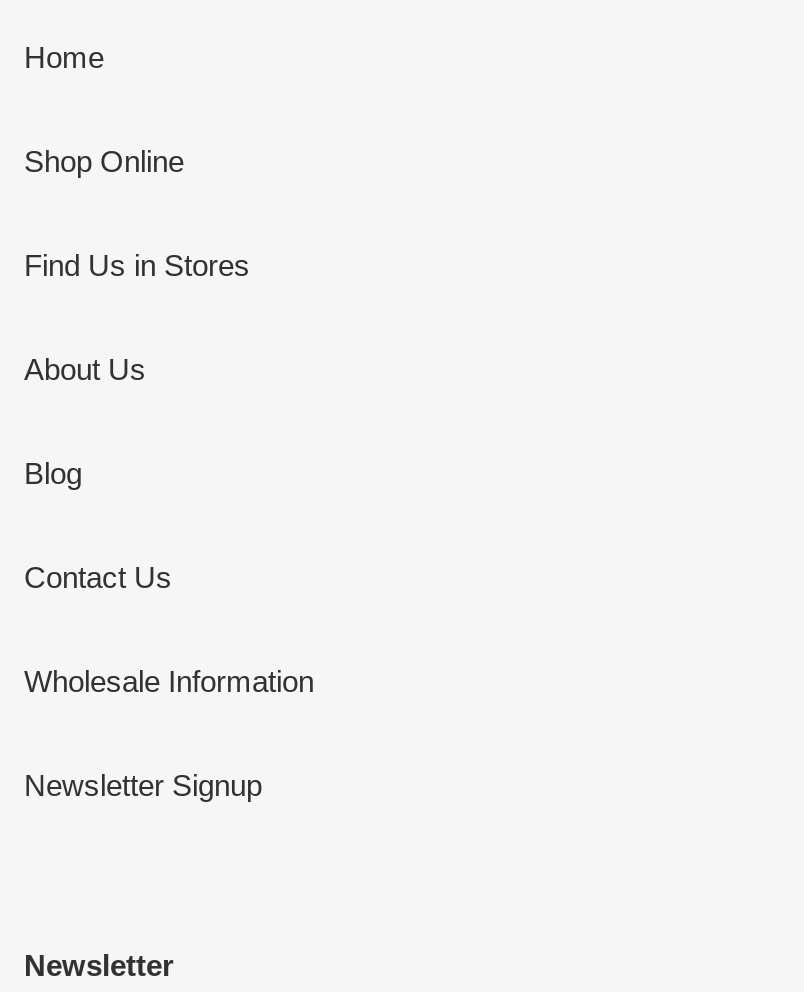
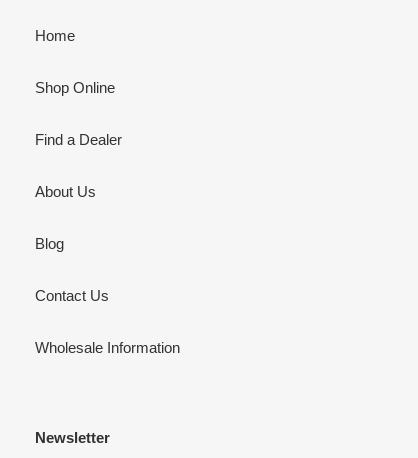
- Find Us in Stores
+ Find a Dealer

- Newsletter Signup
